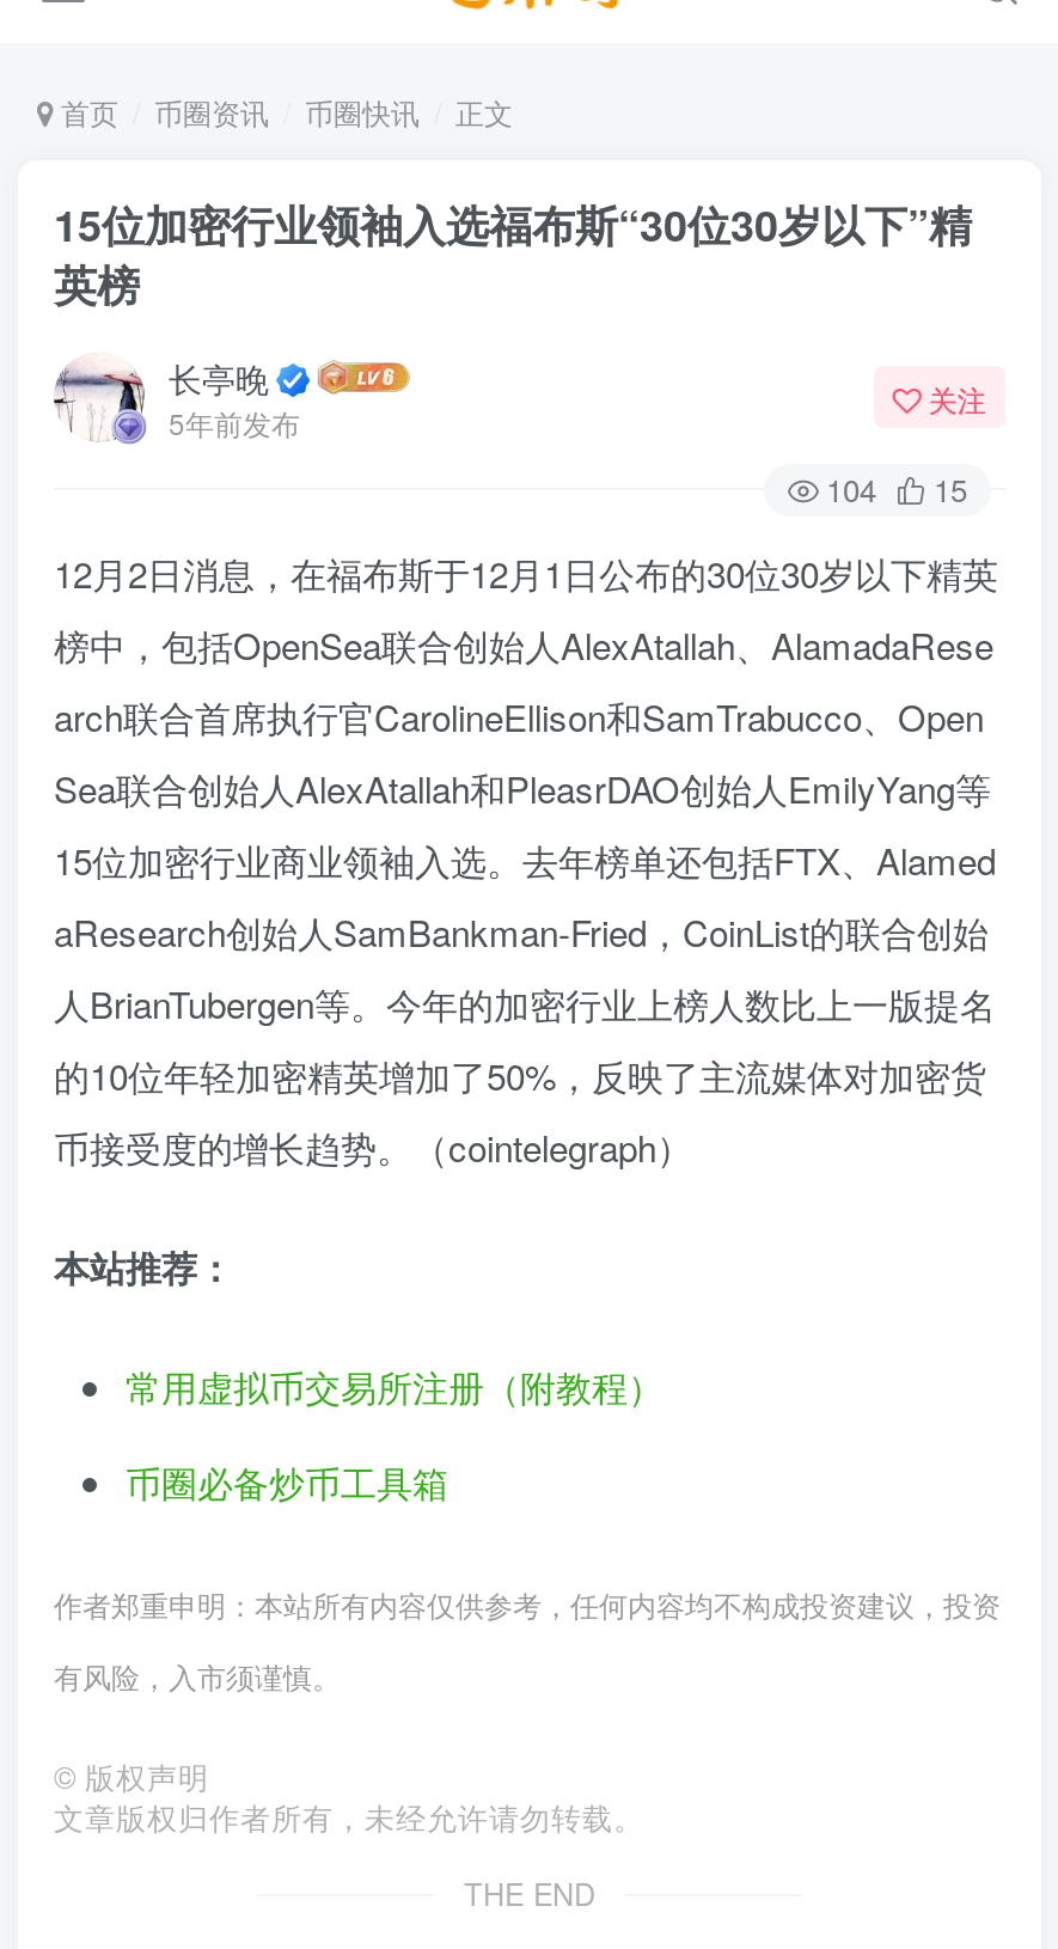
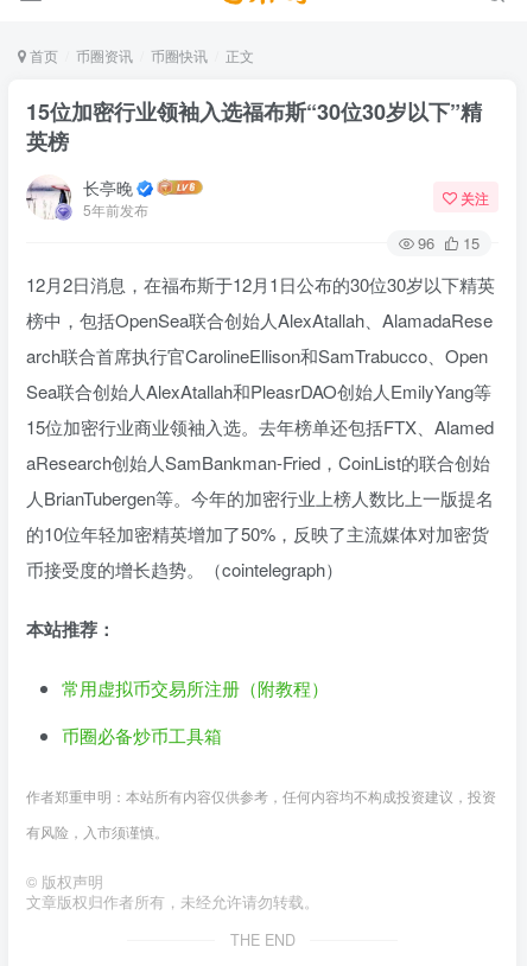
- 104 15
+ 96 15
